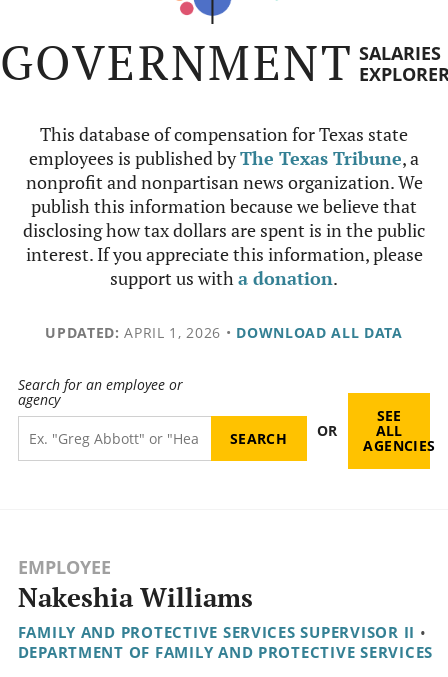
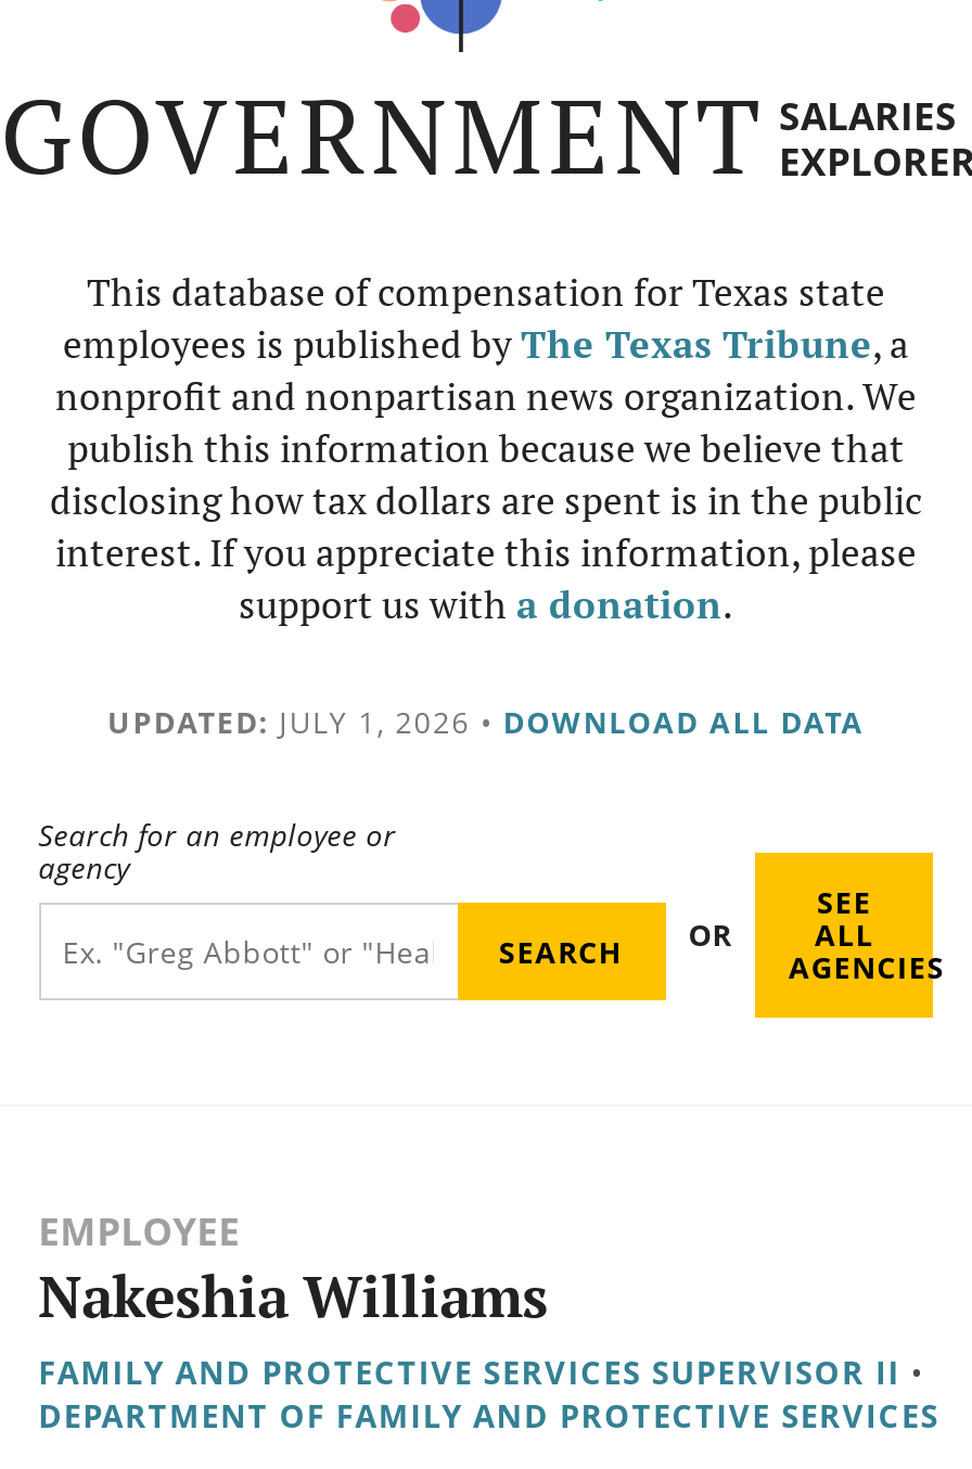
- UPDATED: APRIL 1, 2026 • DOWNLOAD ALL DATA
+ UPDATED: JULY 1, 2026 • DOWNLOAD ALL DATA
